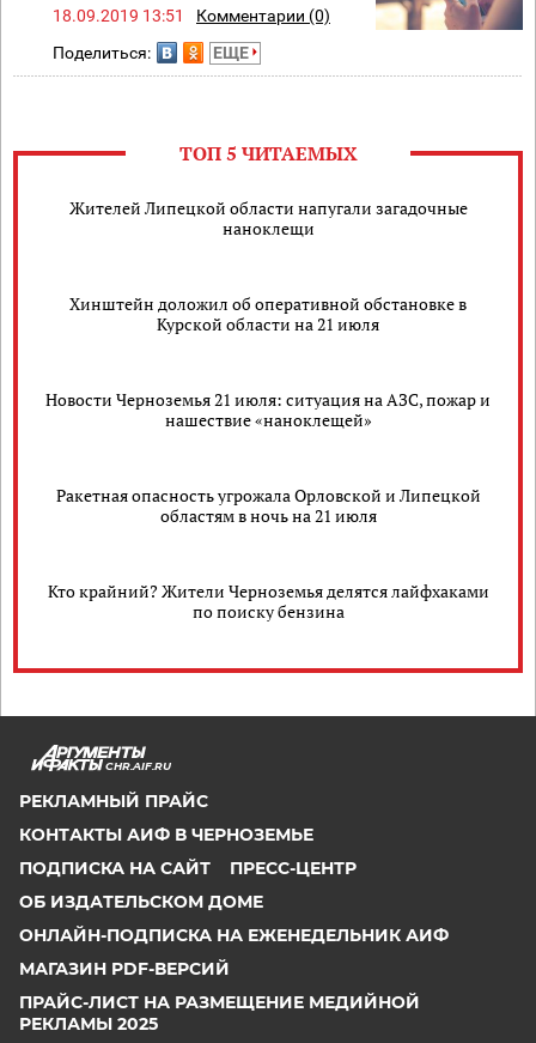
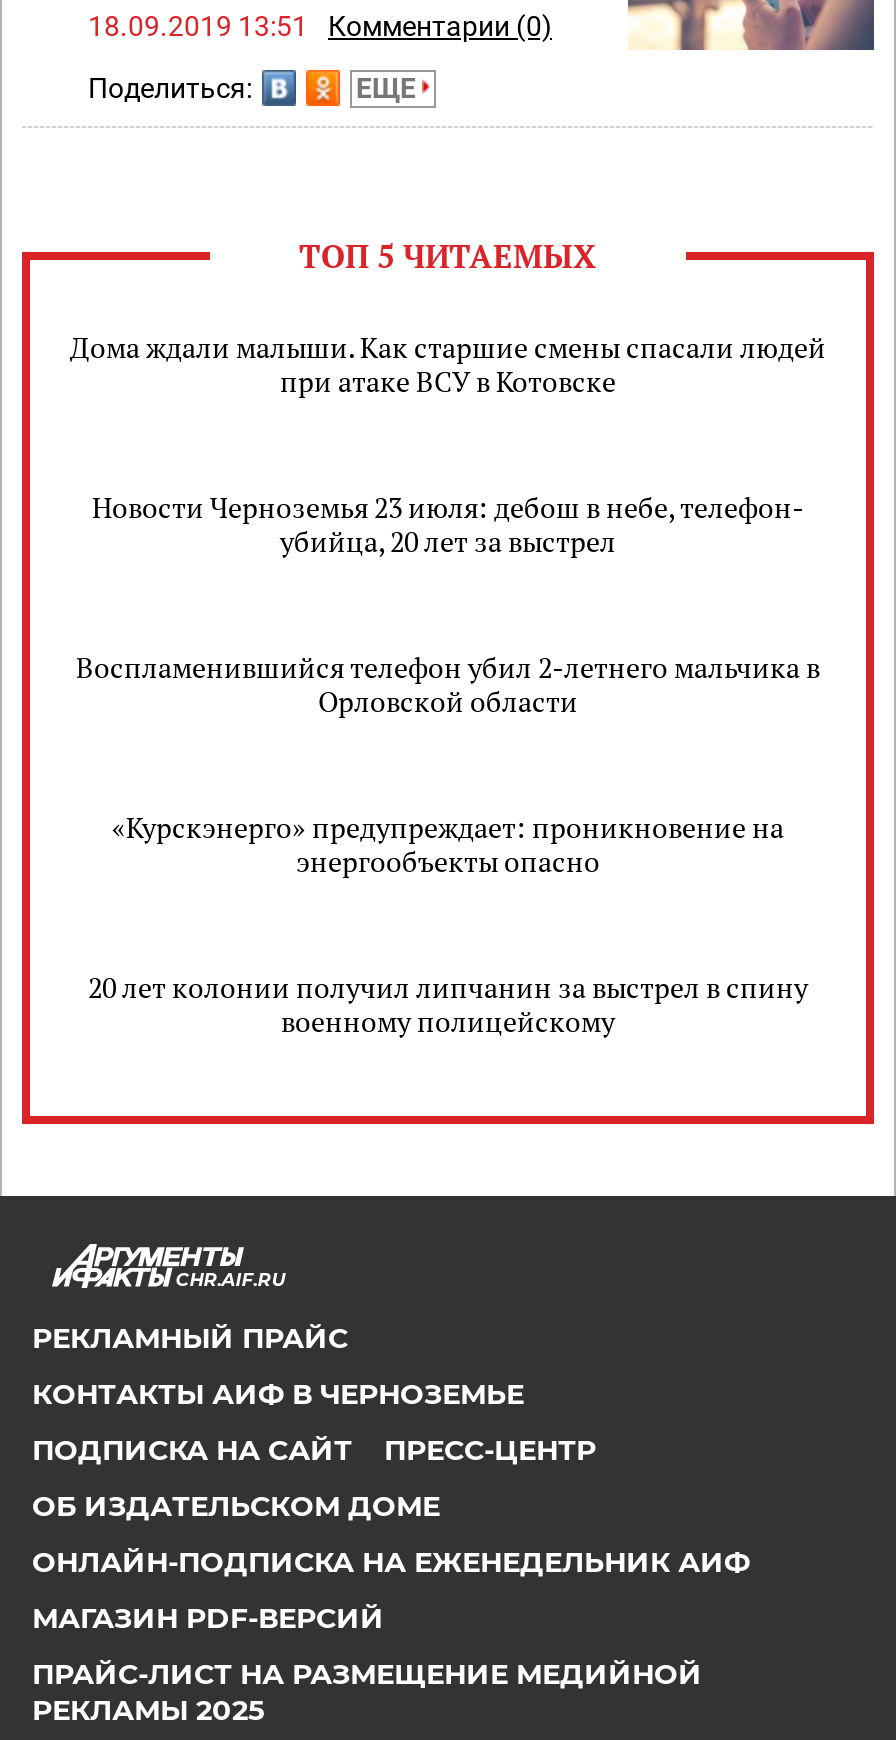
- Жителей Липецкой области напугали загадочные
- наноклещи
+ Дома ждали малыши. Как старшие смены спасали людей
+ при атаке ВСУ в Котовске

- Хинштейн доложил об оперативной обстановке в
- Курской области на 21 июля
+ Новости Черноземья 23 июля: дебош в небе, телефон-
+ убийца, 20 лет за выстрел

- Новости Черноземья 21 июля: ситуация на АЗС, пожар и
- нашествие «наноклещей»
+ Воспламенившийся телефон убил 2-летнего мальчика в
+ Орловской области

- Ракетная опасность угрожала Орловской и Липецкой
- областям в ночь на 21 июля
+ «Курскэнерго» предупреждает: проникновение на
+ энергообъекты опасно

- Кто крайний? Жители Черноземья делятся лайфхаками
- по поиску бензина
+ 20 лет колонии получил липчанин за выстрел в спину
+ военному полицейскому
